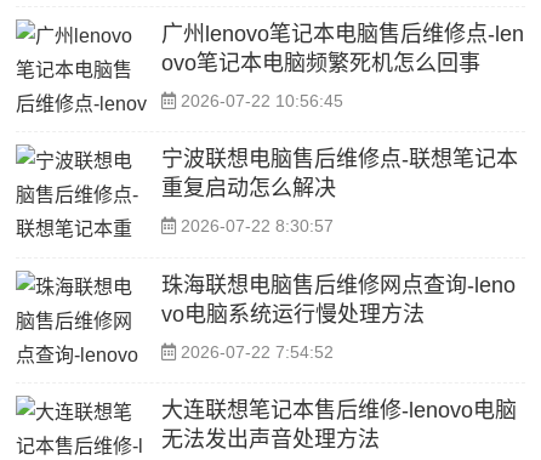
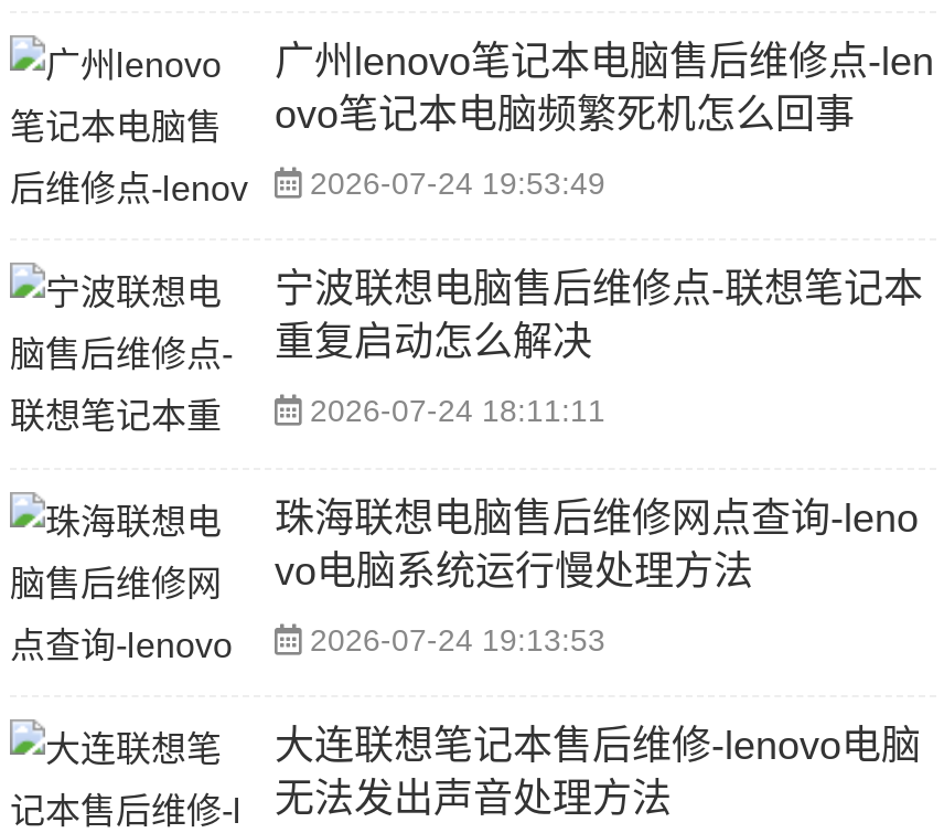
- 2026-07-22 10:56:45
+ 2026-07-24 19:53:49

- 2026-07-22 8:30:57
+ 2026-07-24 18:11:11

- 2026-07-22 7:54:52
+ 2026-07-24 19:13:53
